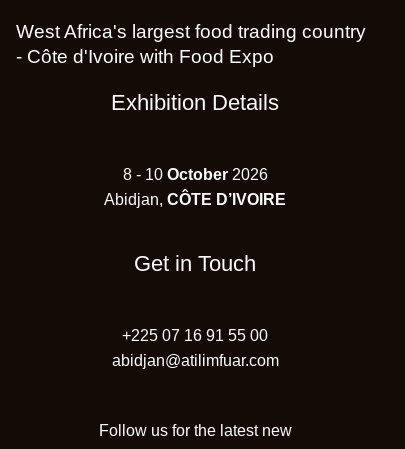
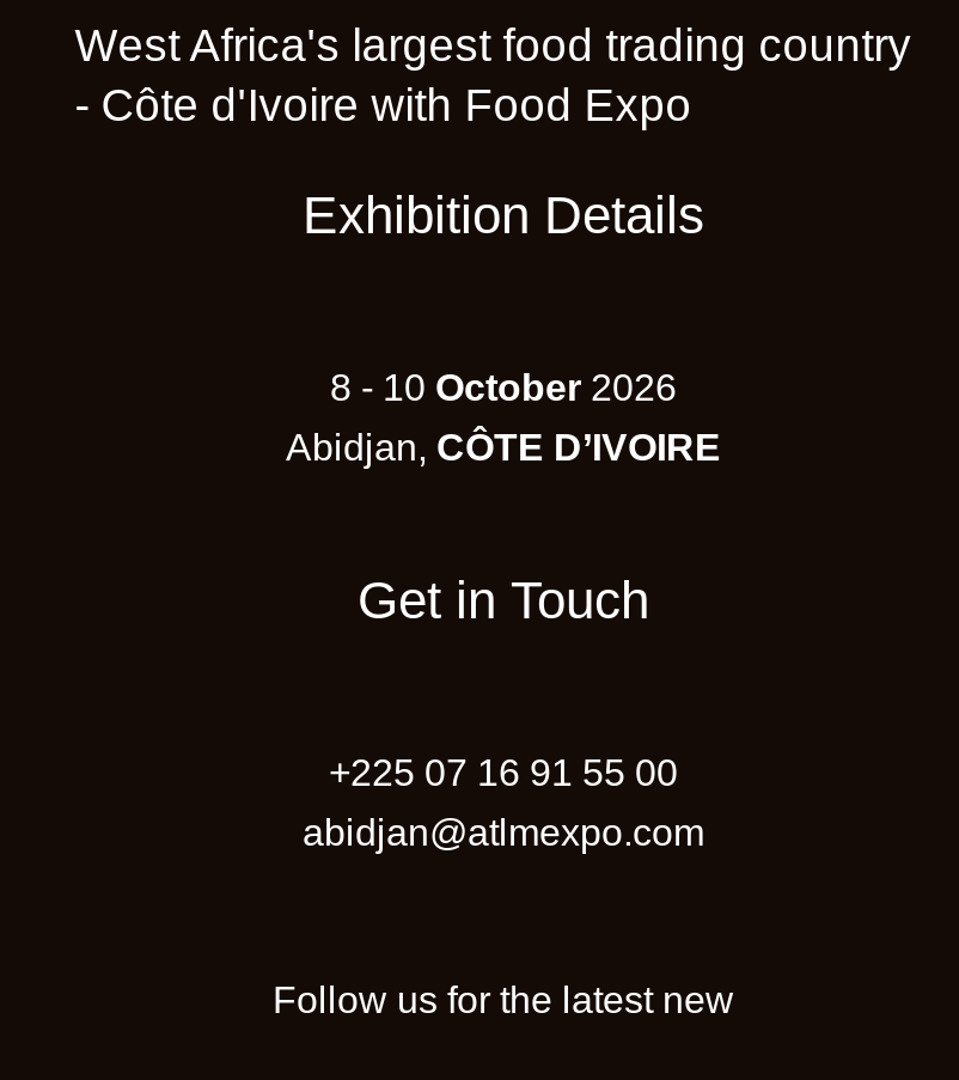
- abidjan@atilimfuar.com
+ abidjan@atlmexpo.com
